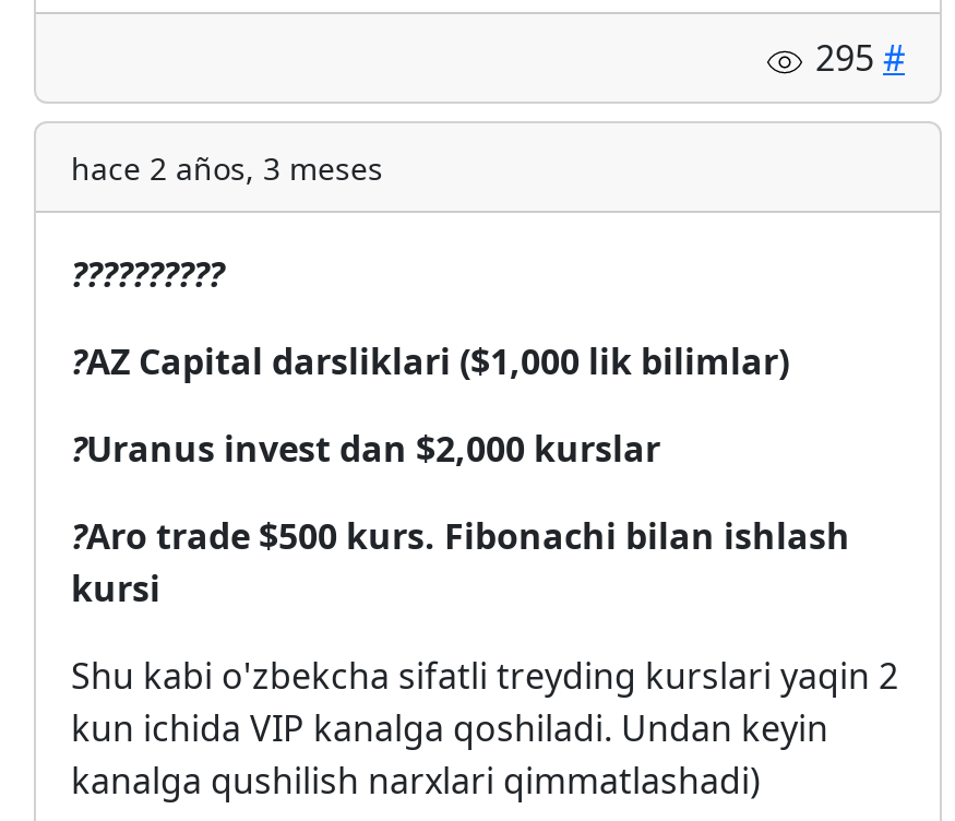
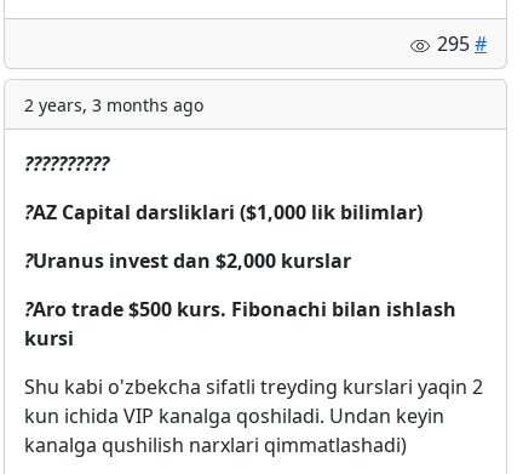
- hace 2 años, 3 meses
+ 2 years, 3 months ago
